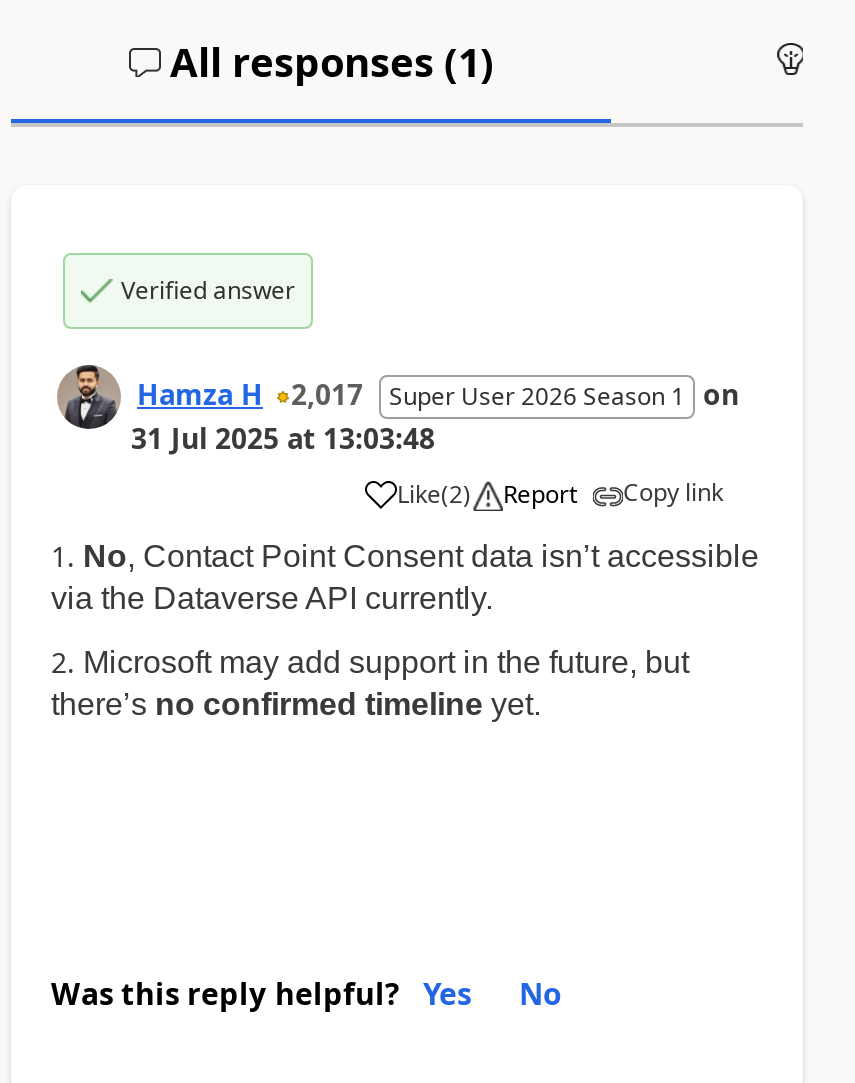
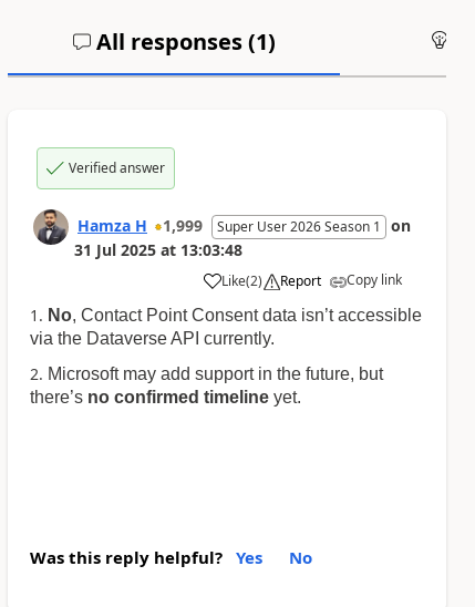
- Hamza H 2,017 Super User 2026 Season 1 on
+ Hamza H 1,999 Super User 2026 Season 1 on
